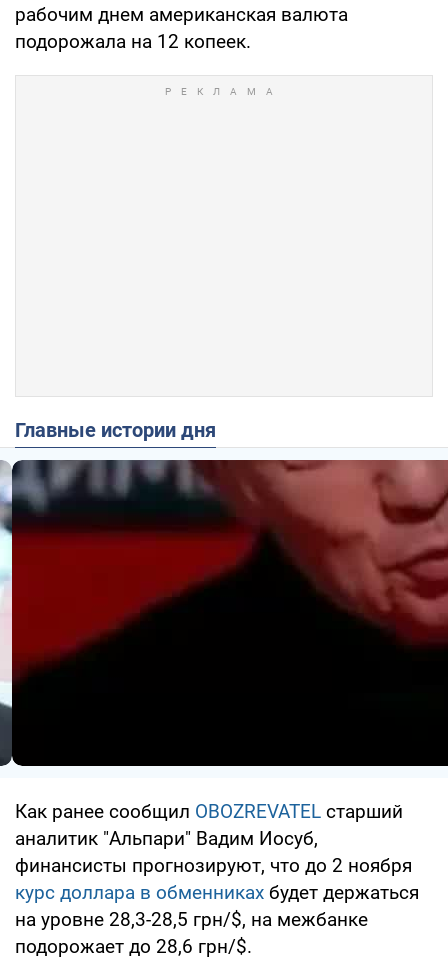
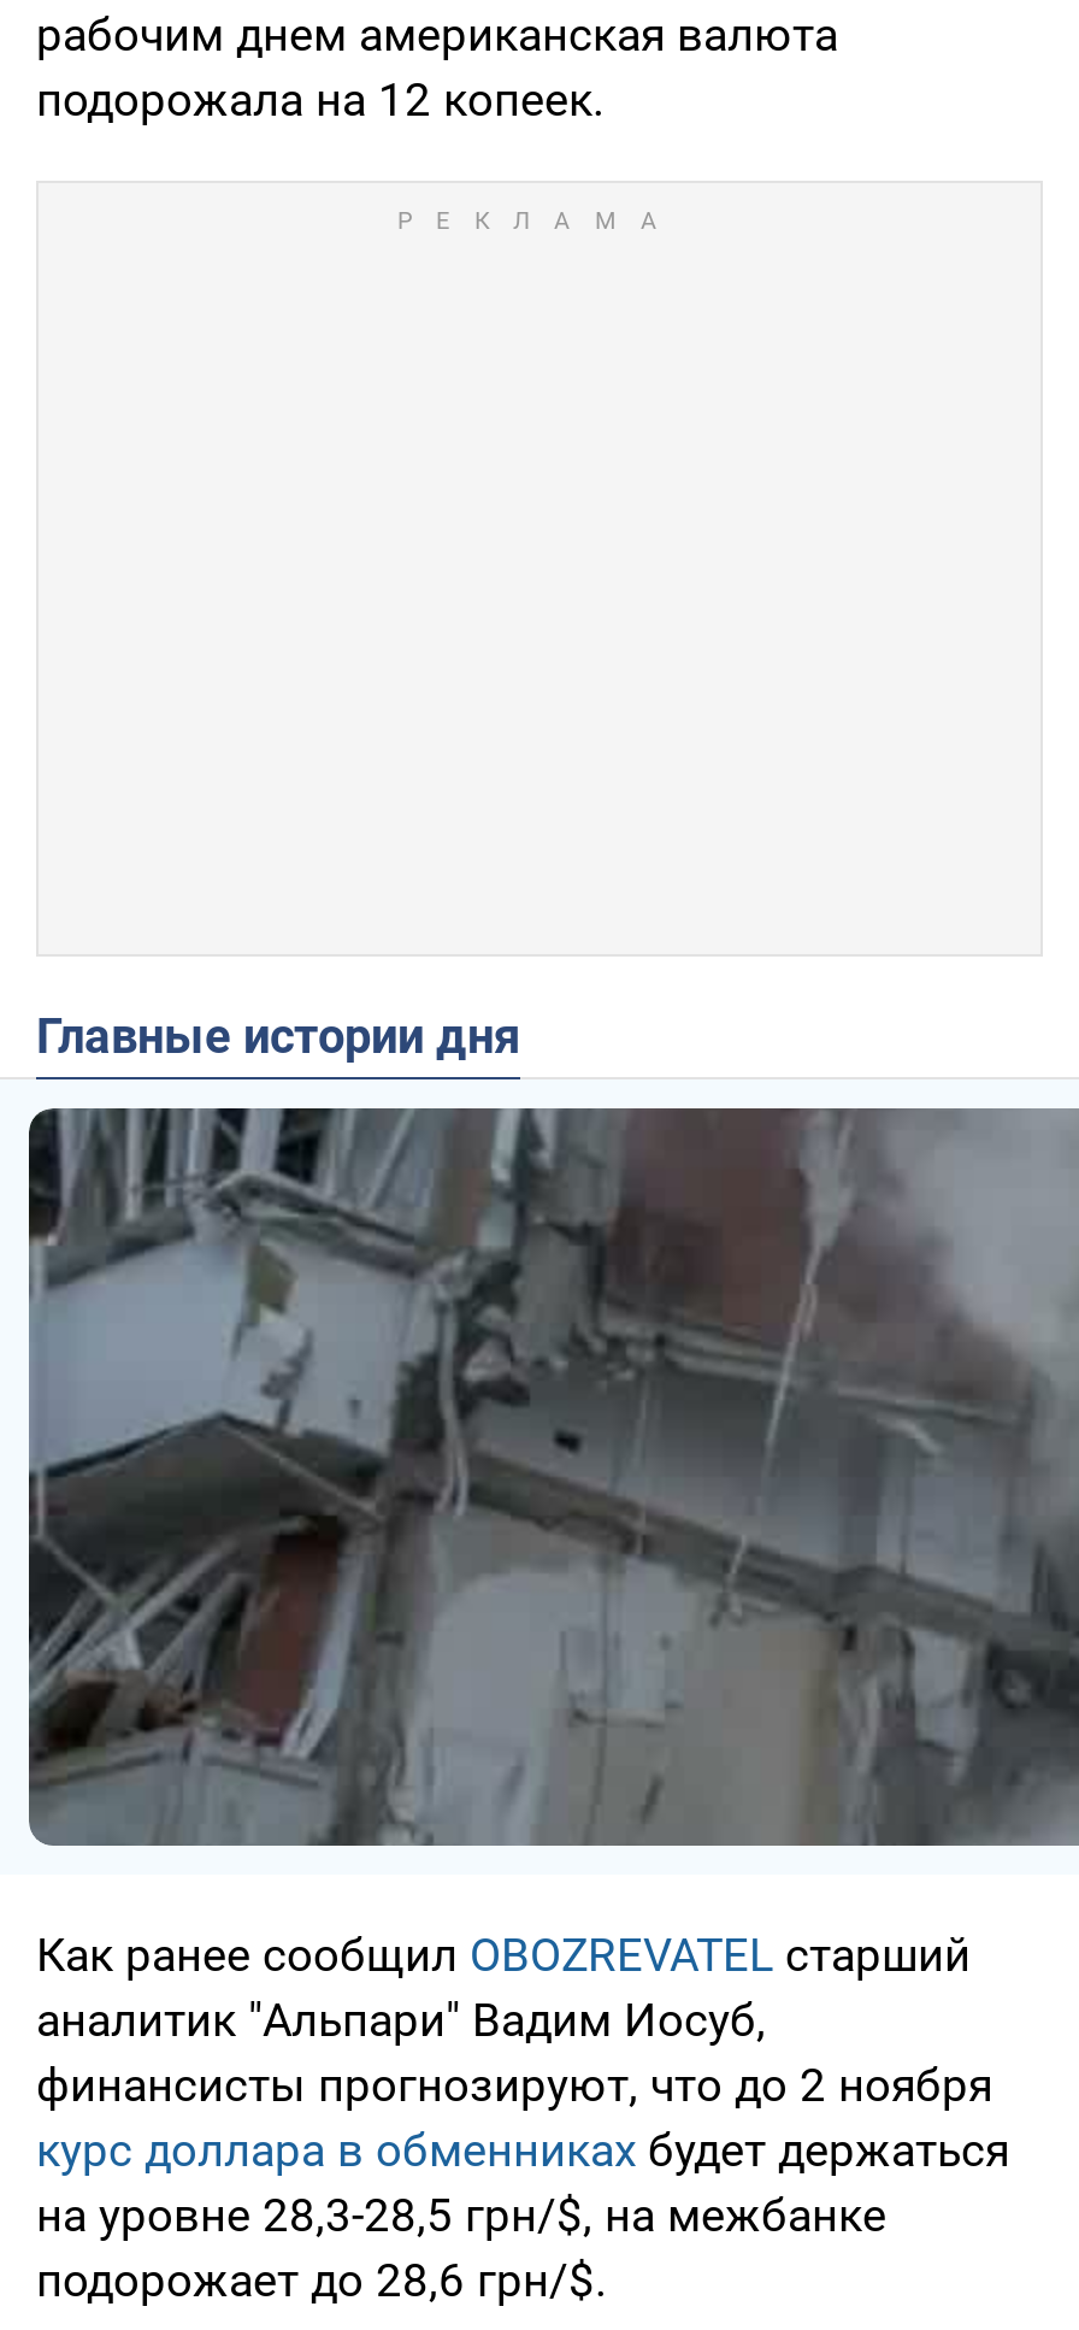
- [image]
+ [image]
